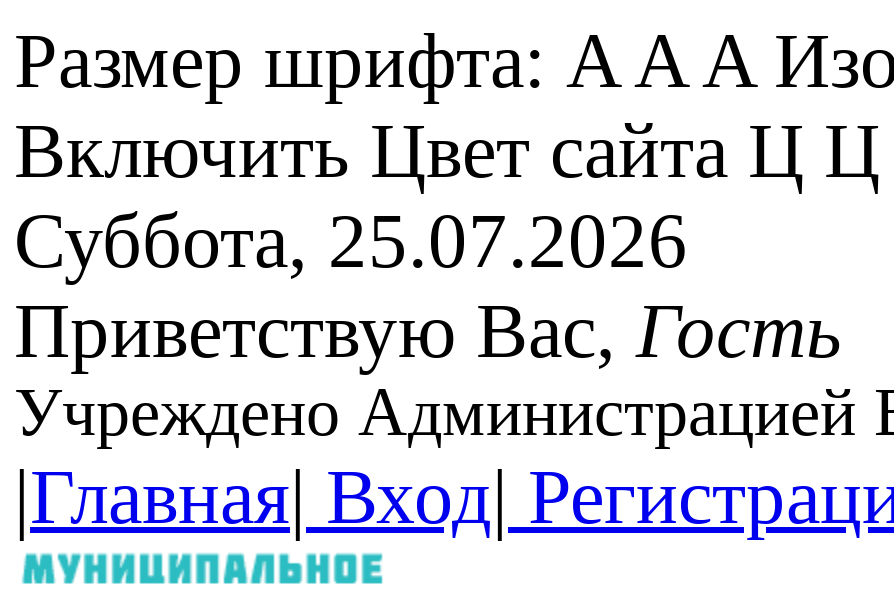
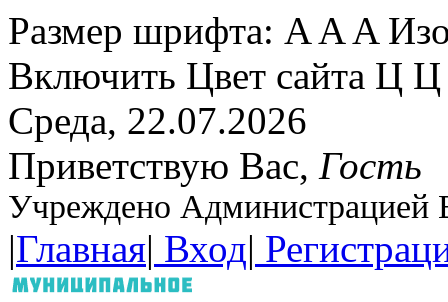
- Суббота, 25.07.2026
+ Среда, 22.07.2026
